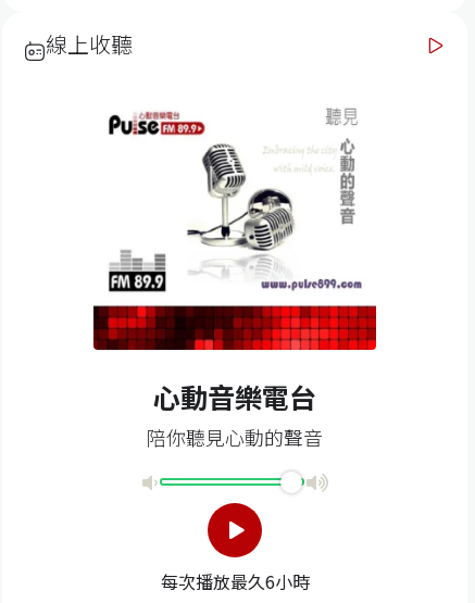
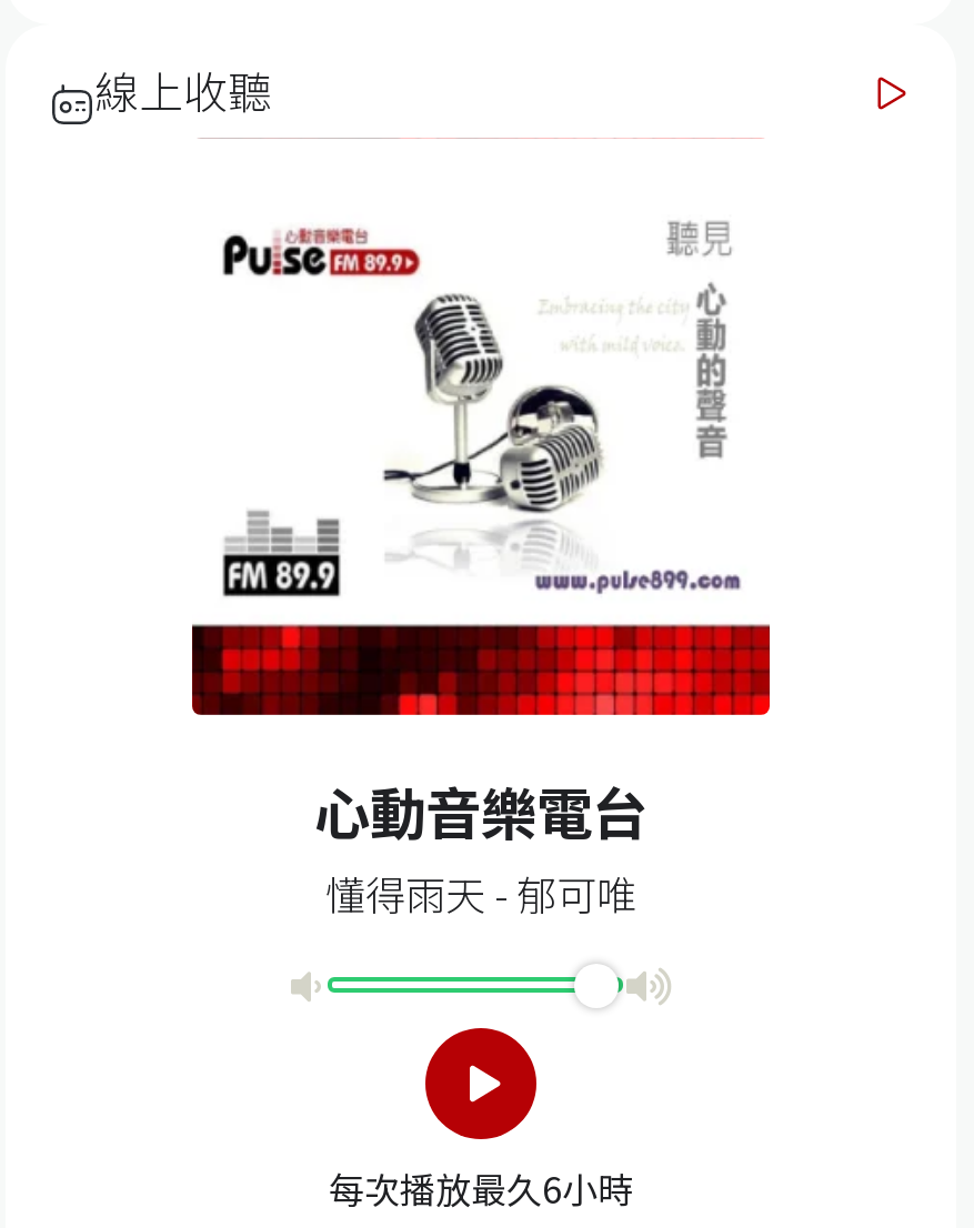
- 陪你聽見心動的聲音
+ 懂得雨天 - 郁可唯
